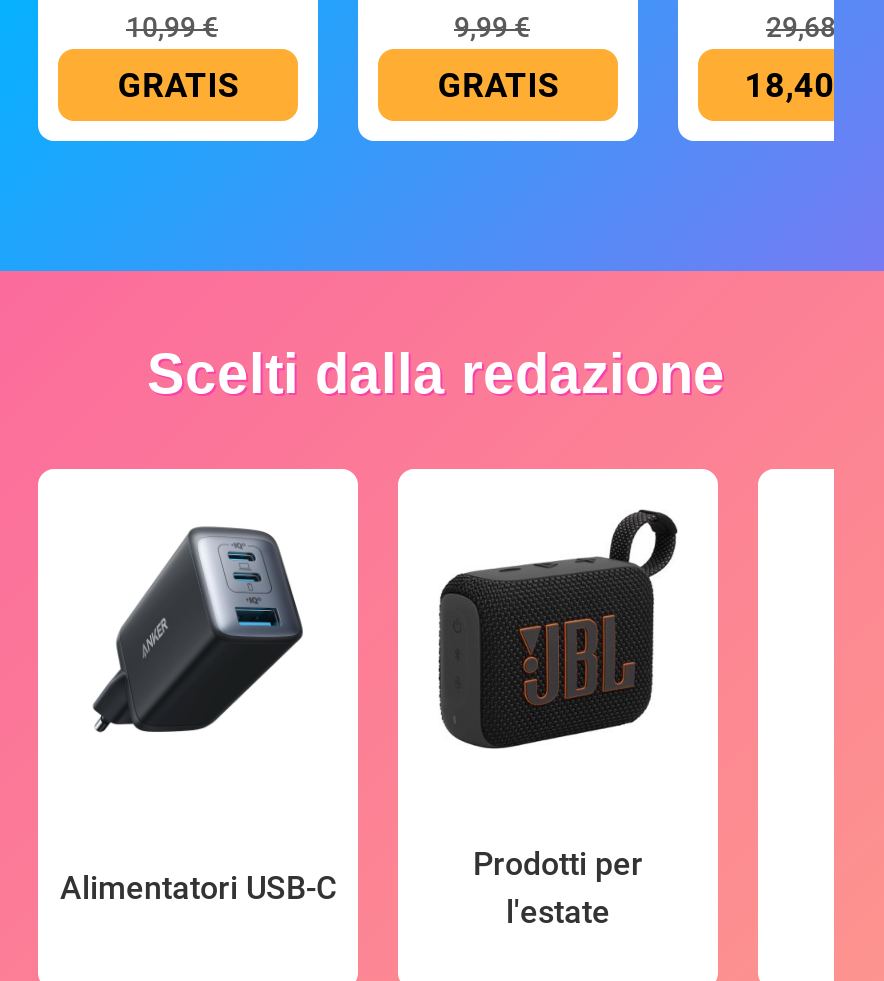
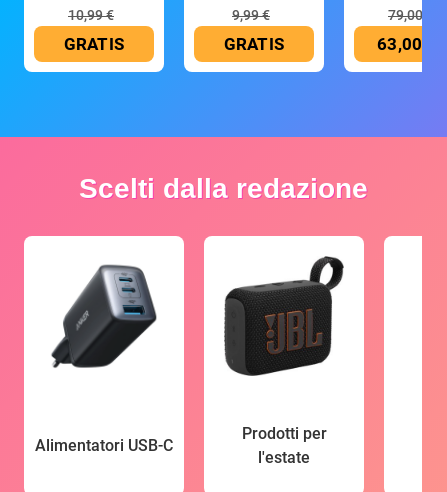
- 29,68 €
+ 79,00 €

- 18,40 €
+ 63,00 €
